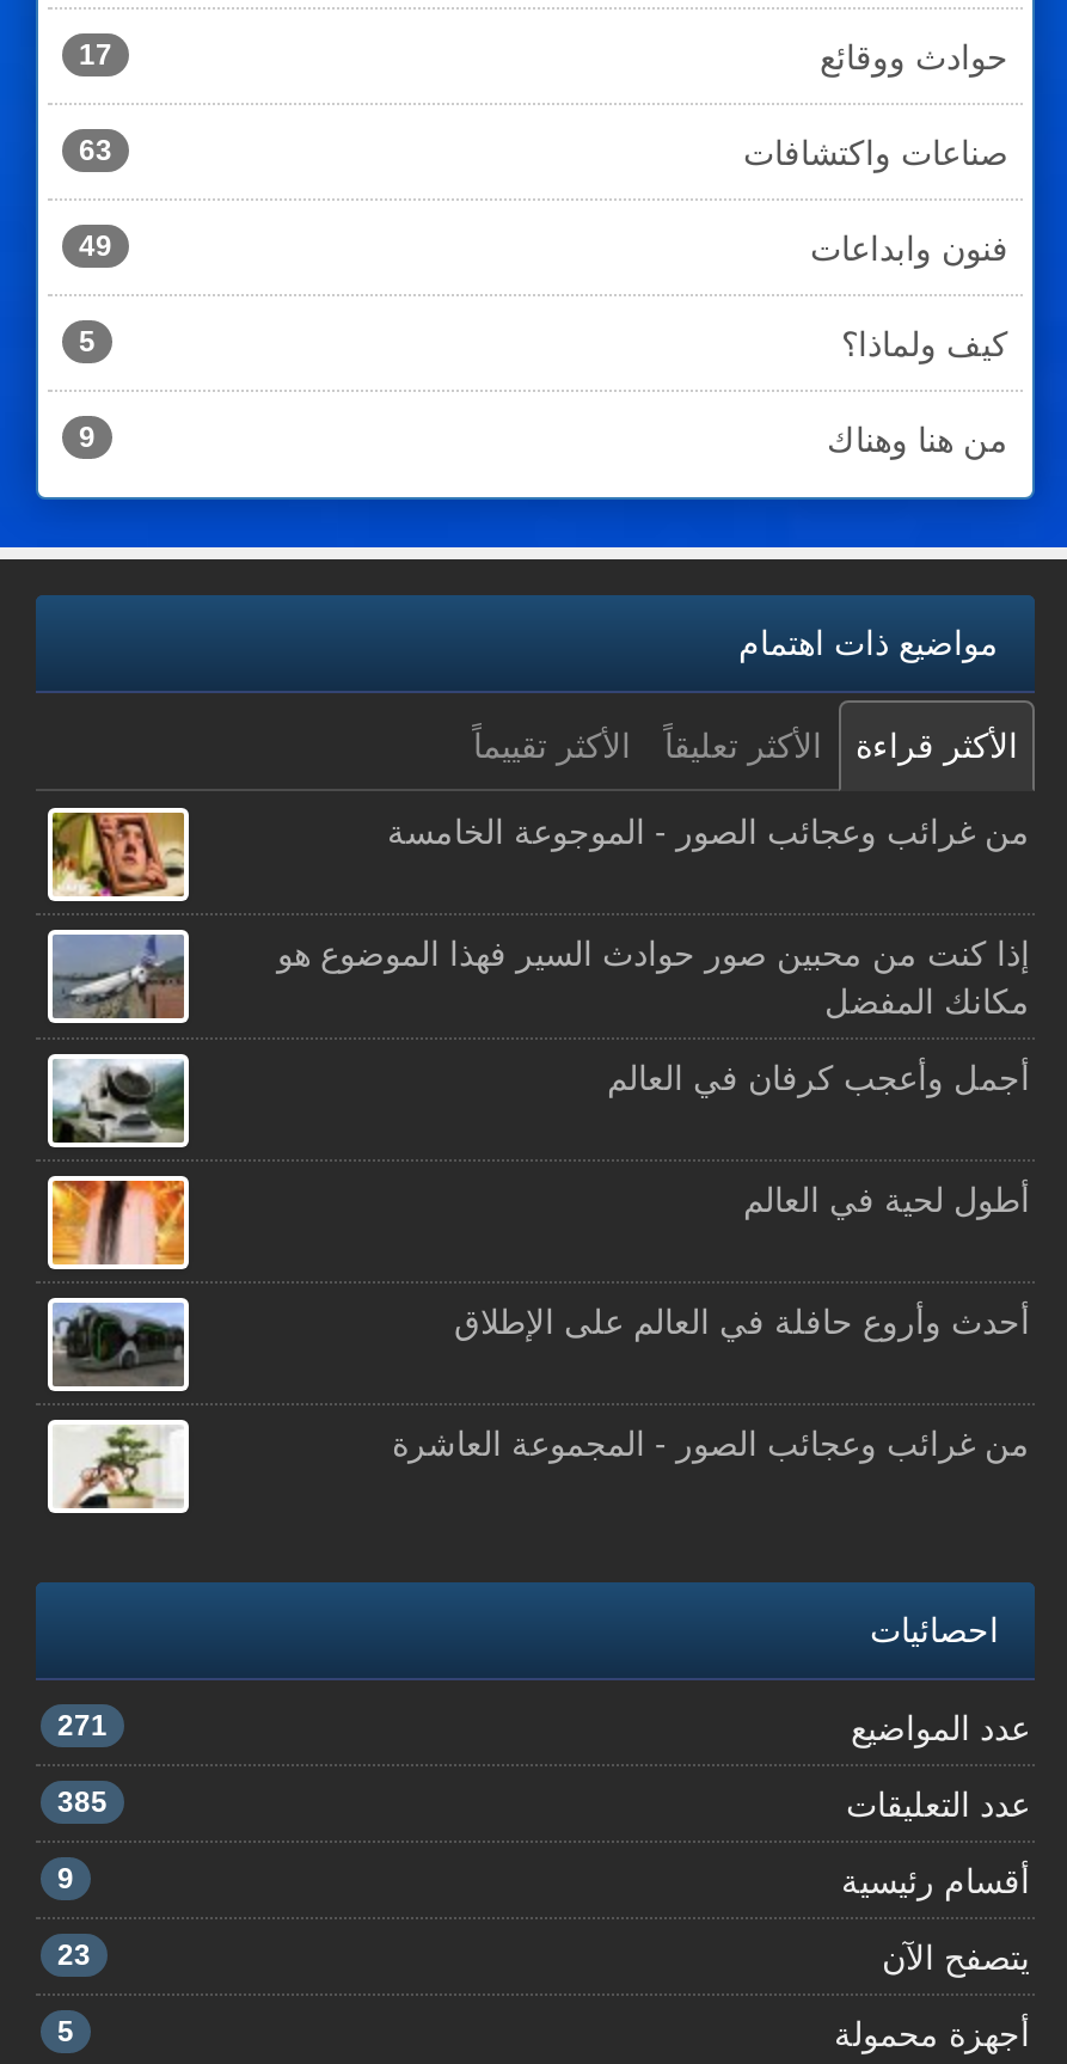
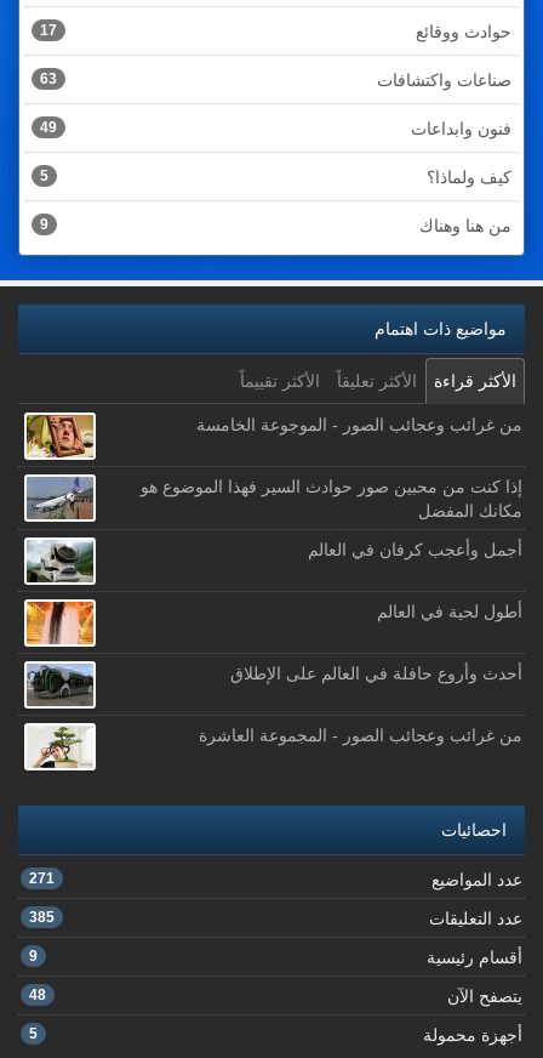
- 23
+ 48
